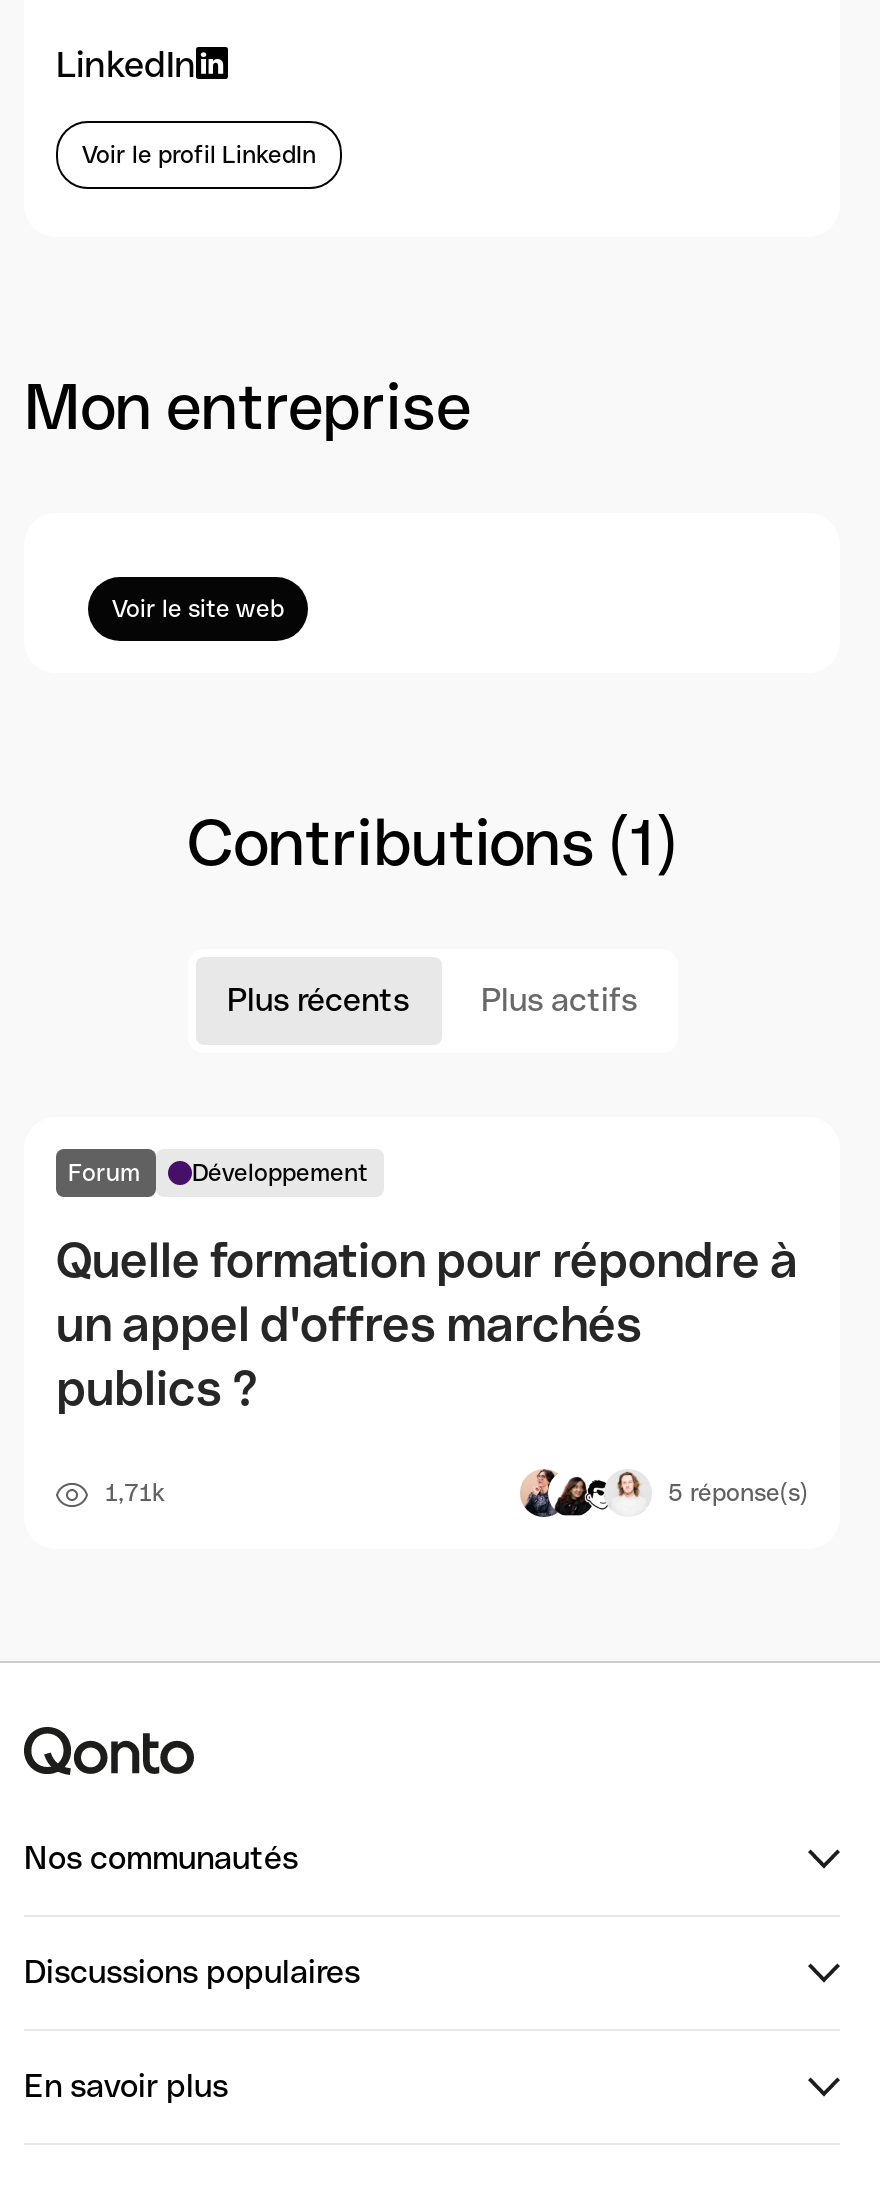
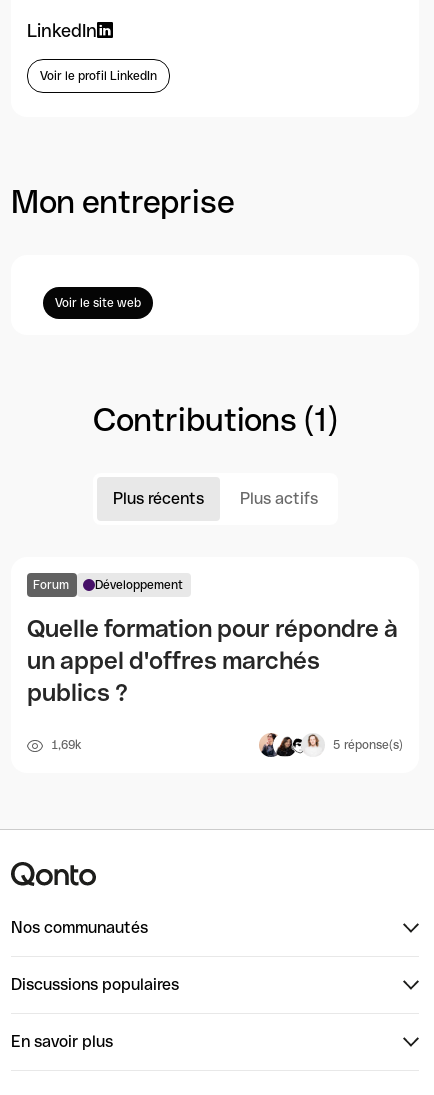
- 1,71k
+ 1,69k
